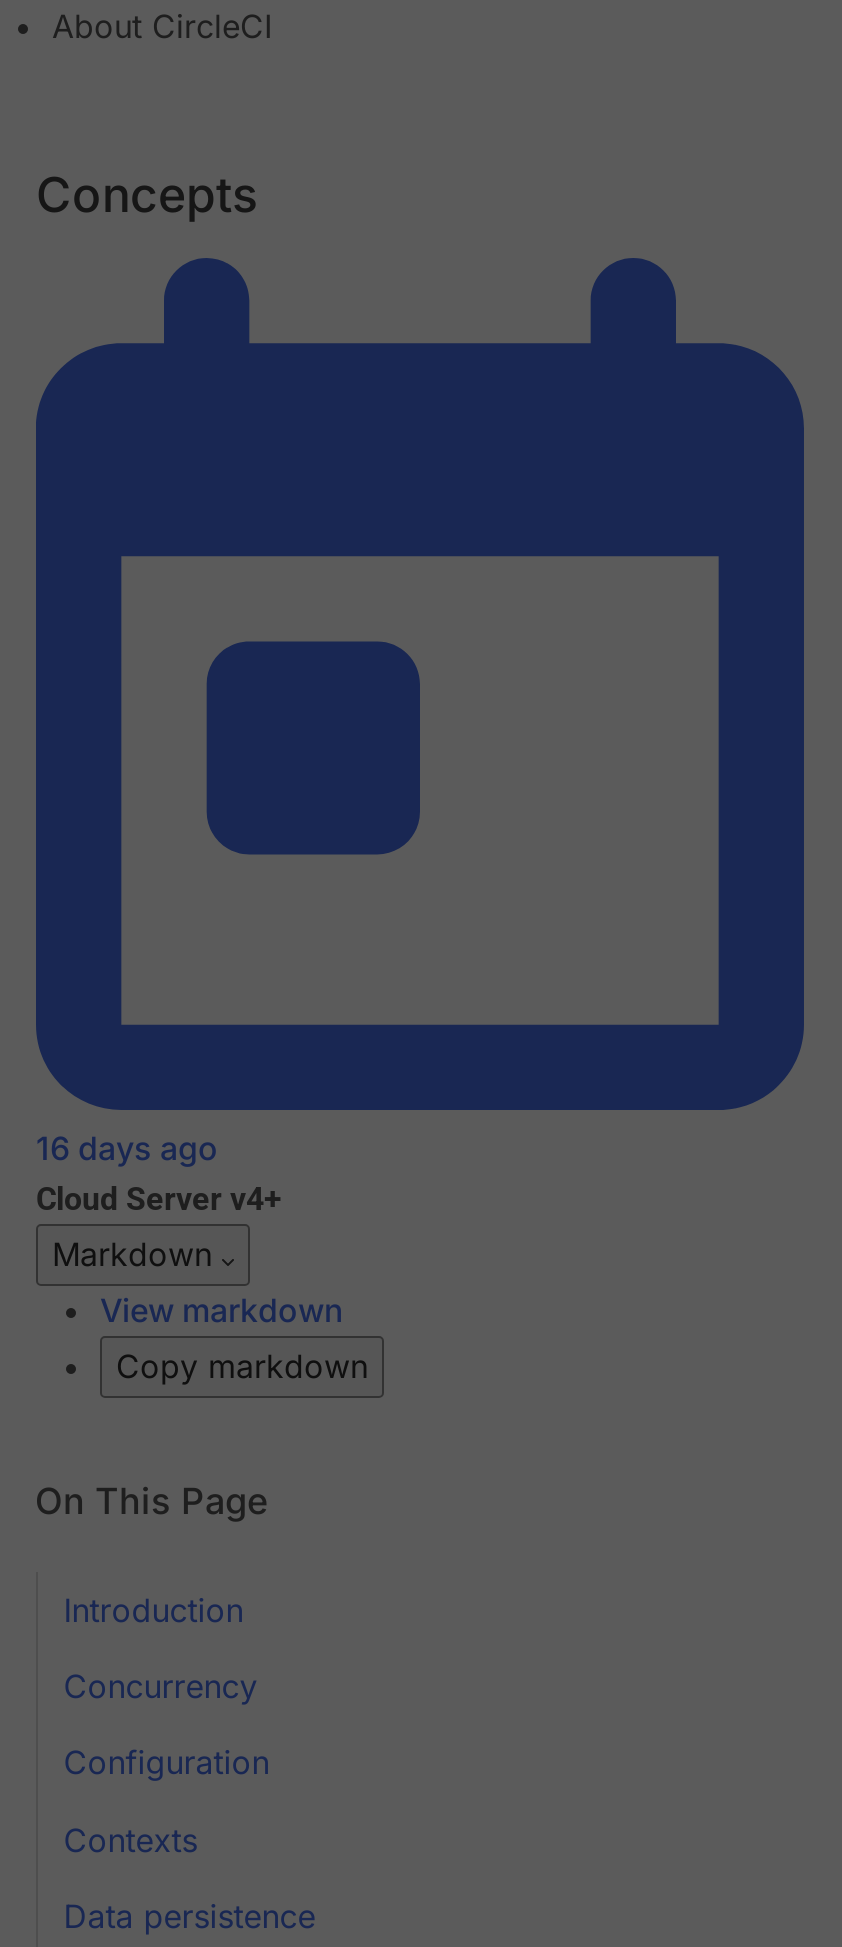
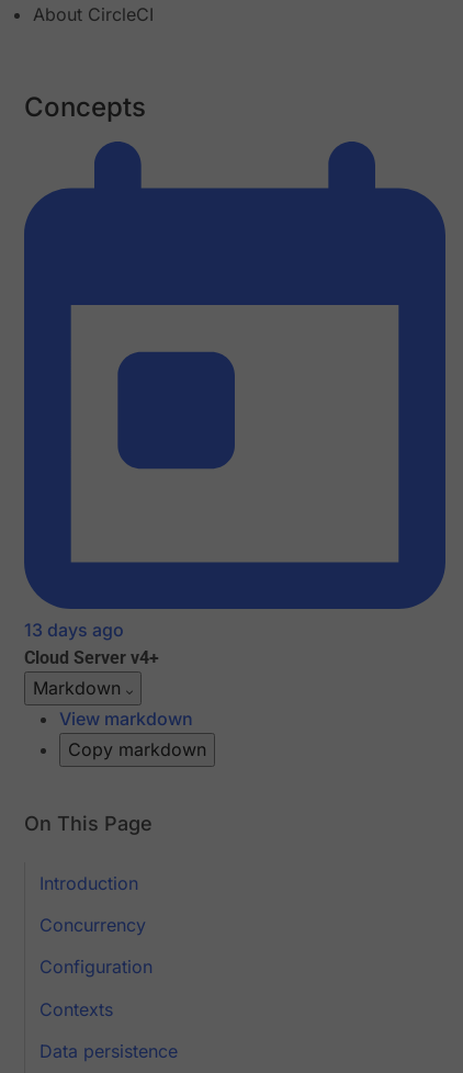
- 16 days ago
+ 13 days ago
